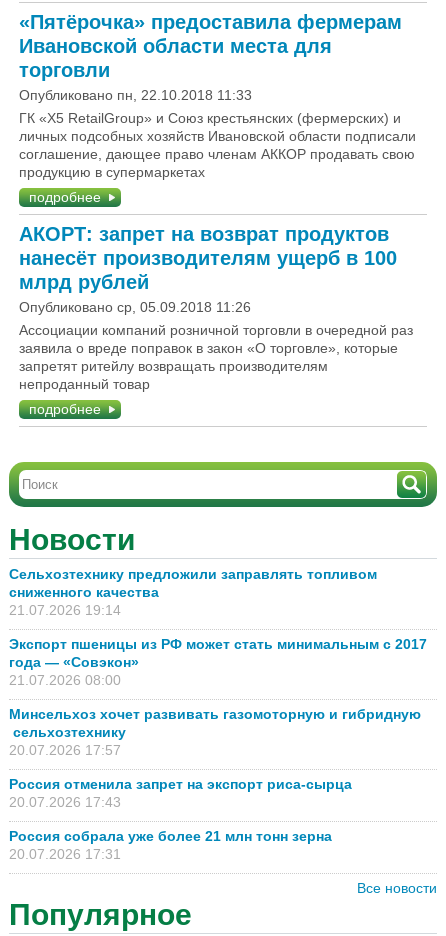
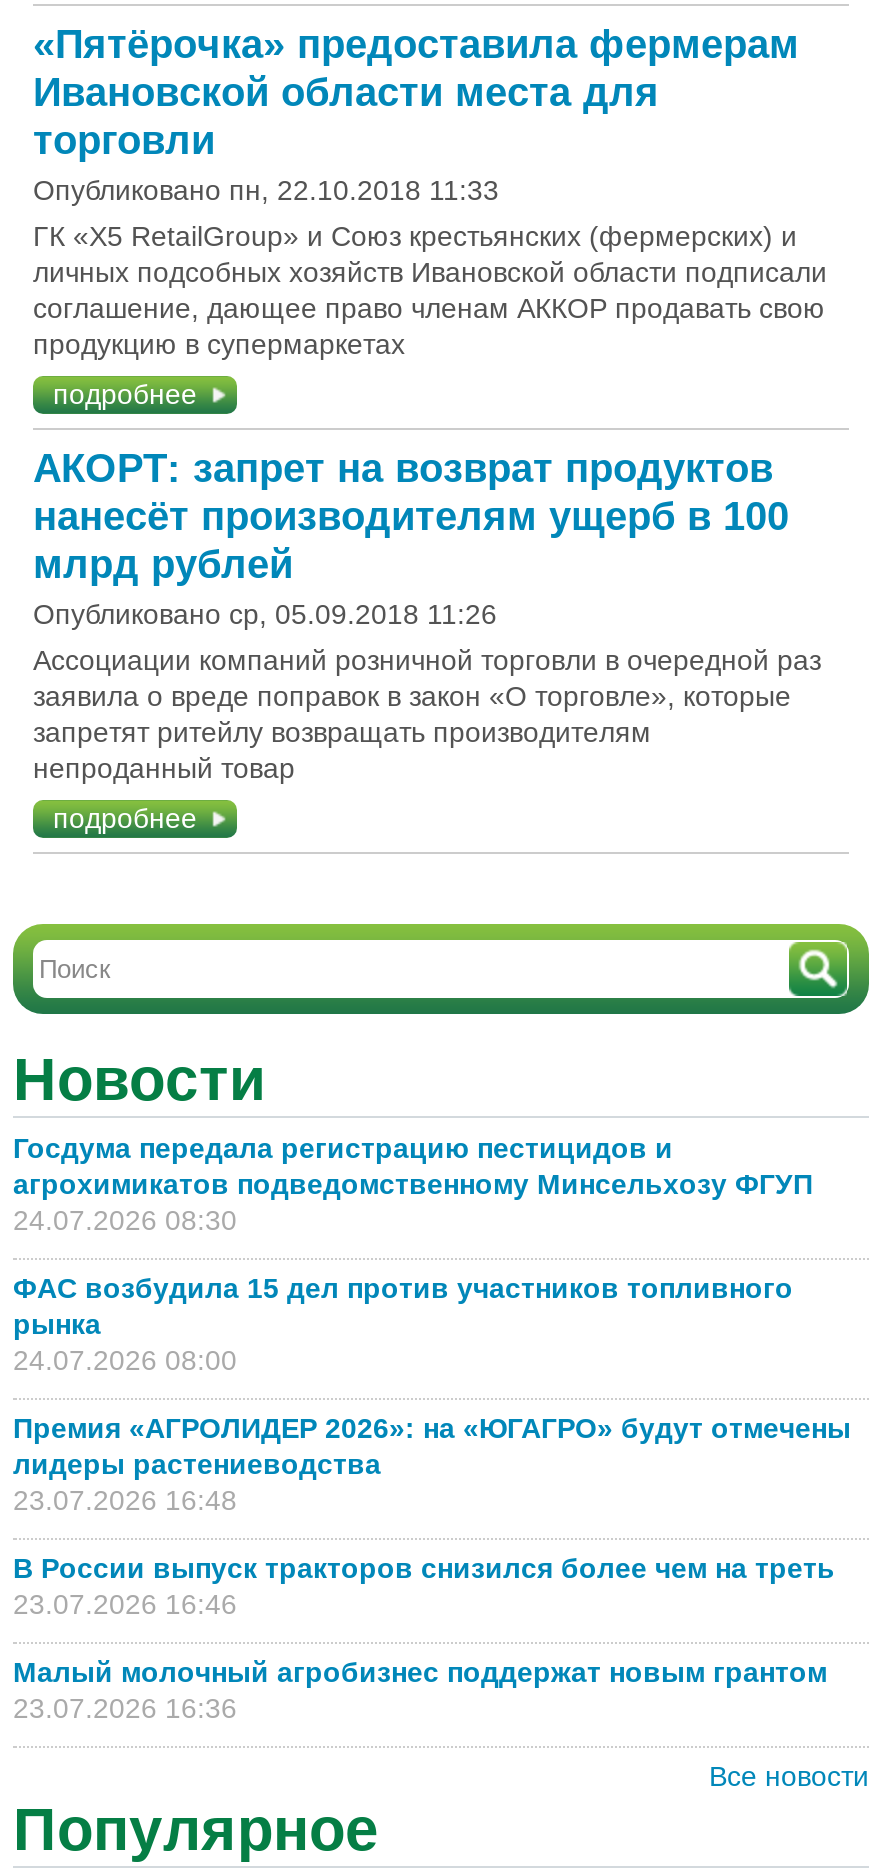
- Сельхозтехнику предложили заправлять топливом
- сниженного качества
- 21.07.2026 19:14
+ Госдума передала регистрацию пестицидов и
+ агрохимикатов подведомственному Минсельхозу ФГУП
+ 24.07.2026 08:30

- Экспорт пшеницы из РФ может стать минимальным с 2017
- года — «Совэкон»
- 21.07.2026 08:00
+ ФАС возбудила 15 дел против участников топливного
+ рынка
+ 24.07.2026 08:00

- Минсельхоз хочет развивать газомоторную и гибридную
- сельхозтехнику
- 20.07.2026 17:57
+ Премия «АГРОЛИДЕР 2026»: на «ЮГАГРО» будут отмечены
+ лидеры растениеводства
+ 23.07.2026 16:48

- Россия отменила запрет на экспорт риса-сырца
- 20.07.2026 17:43
+ В России выпуск тракторов снизился более чем на треть
+ 23.07.2026 16:46

- Россия собрала уже более 21 млн тонн зерна
- 20.07.2026 17:31
+ Малый молочный агробизнес поддержат новым грантом
+ 23.07.2026 16:36
